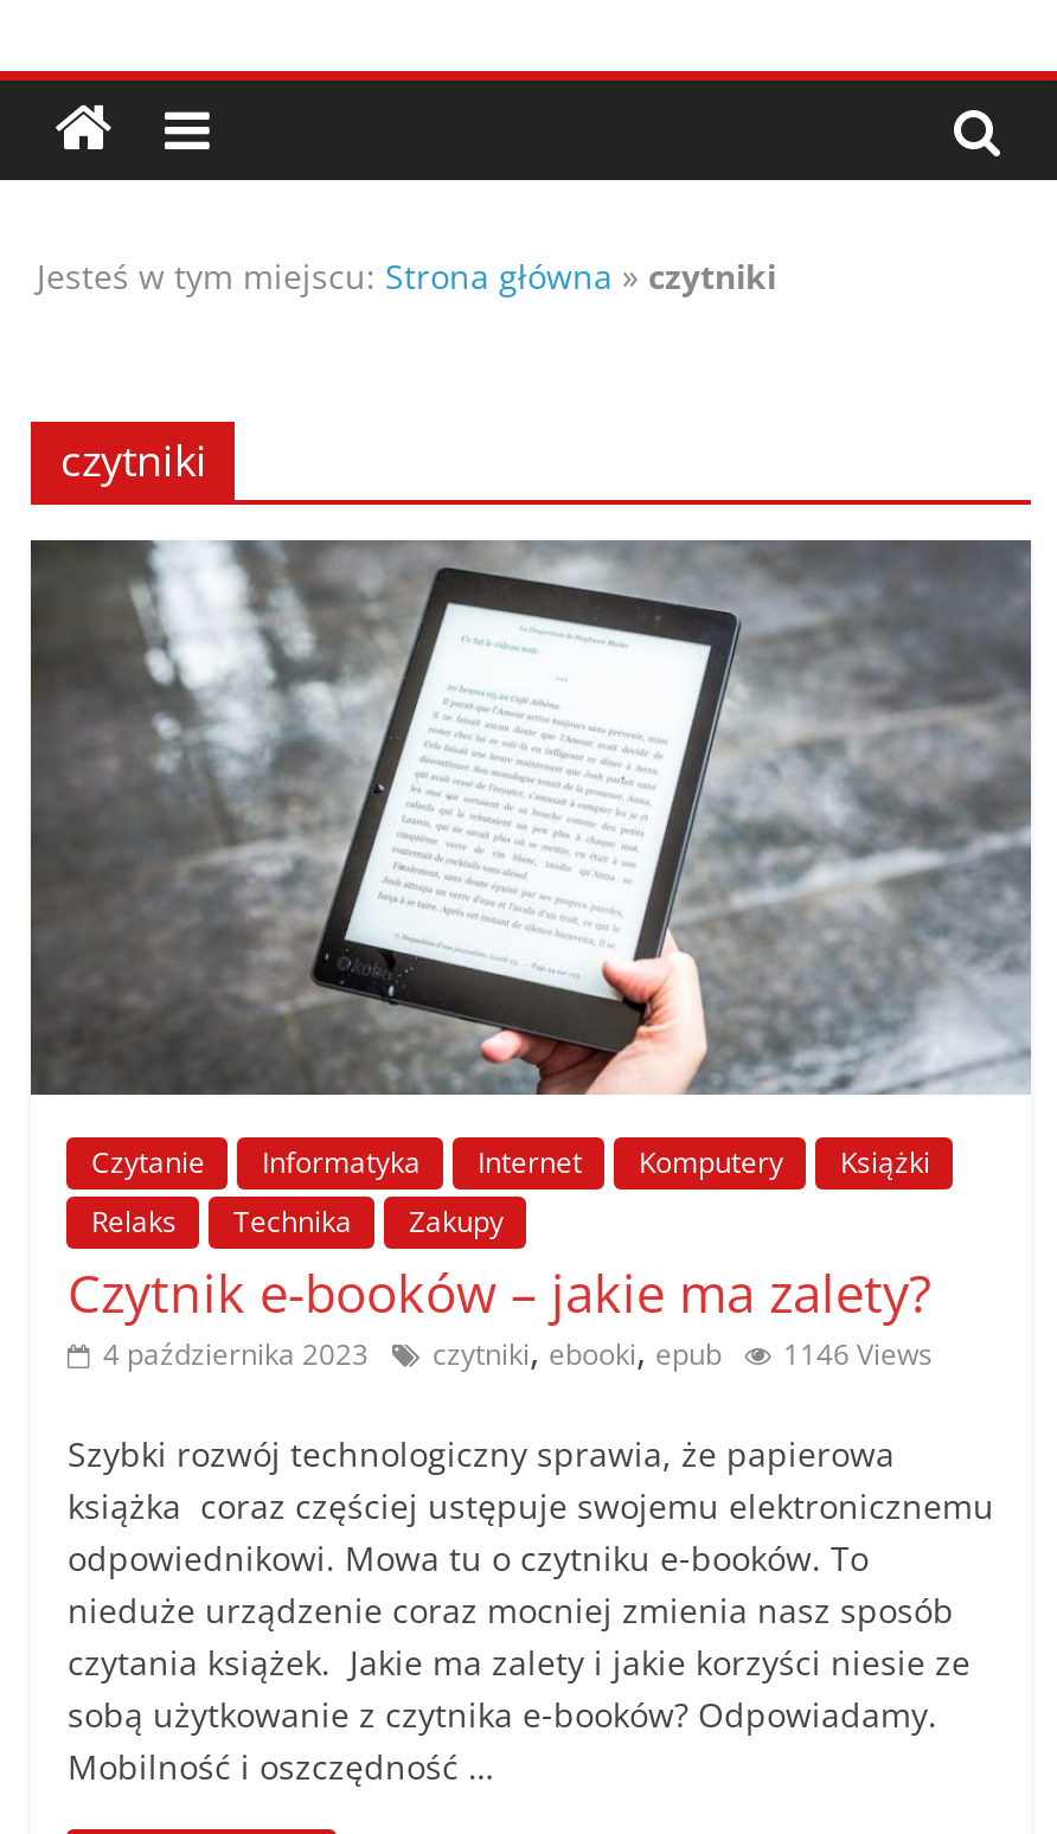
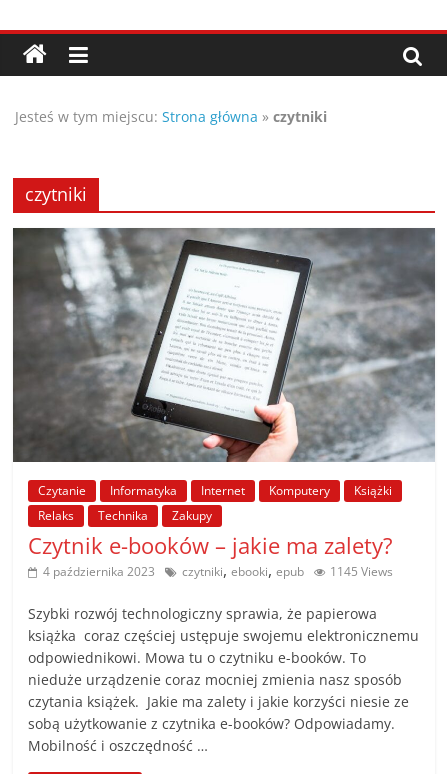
- 1146 Views
+ 1145 Views
